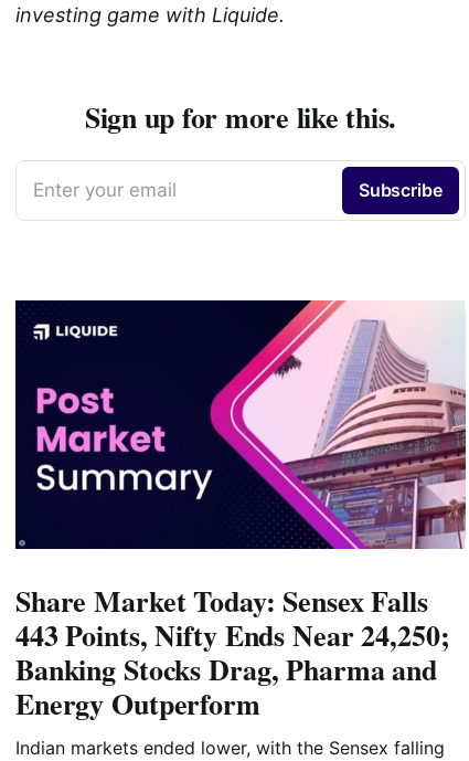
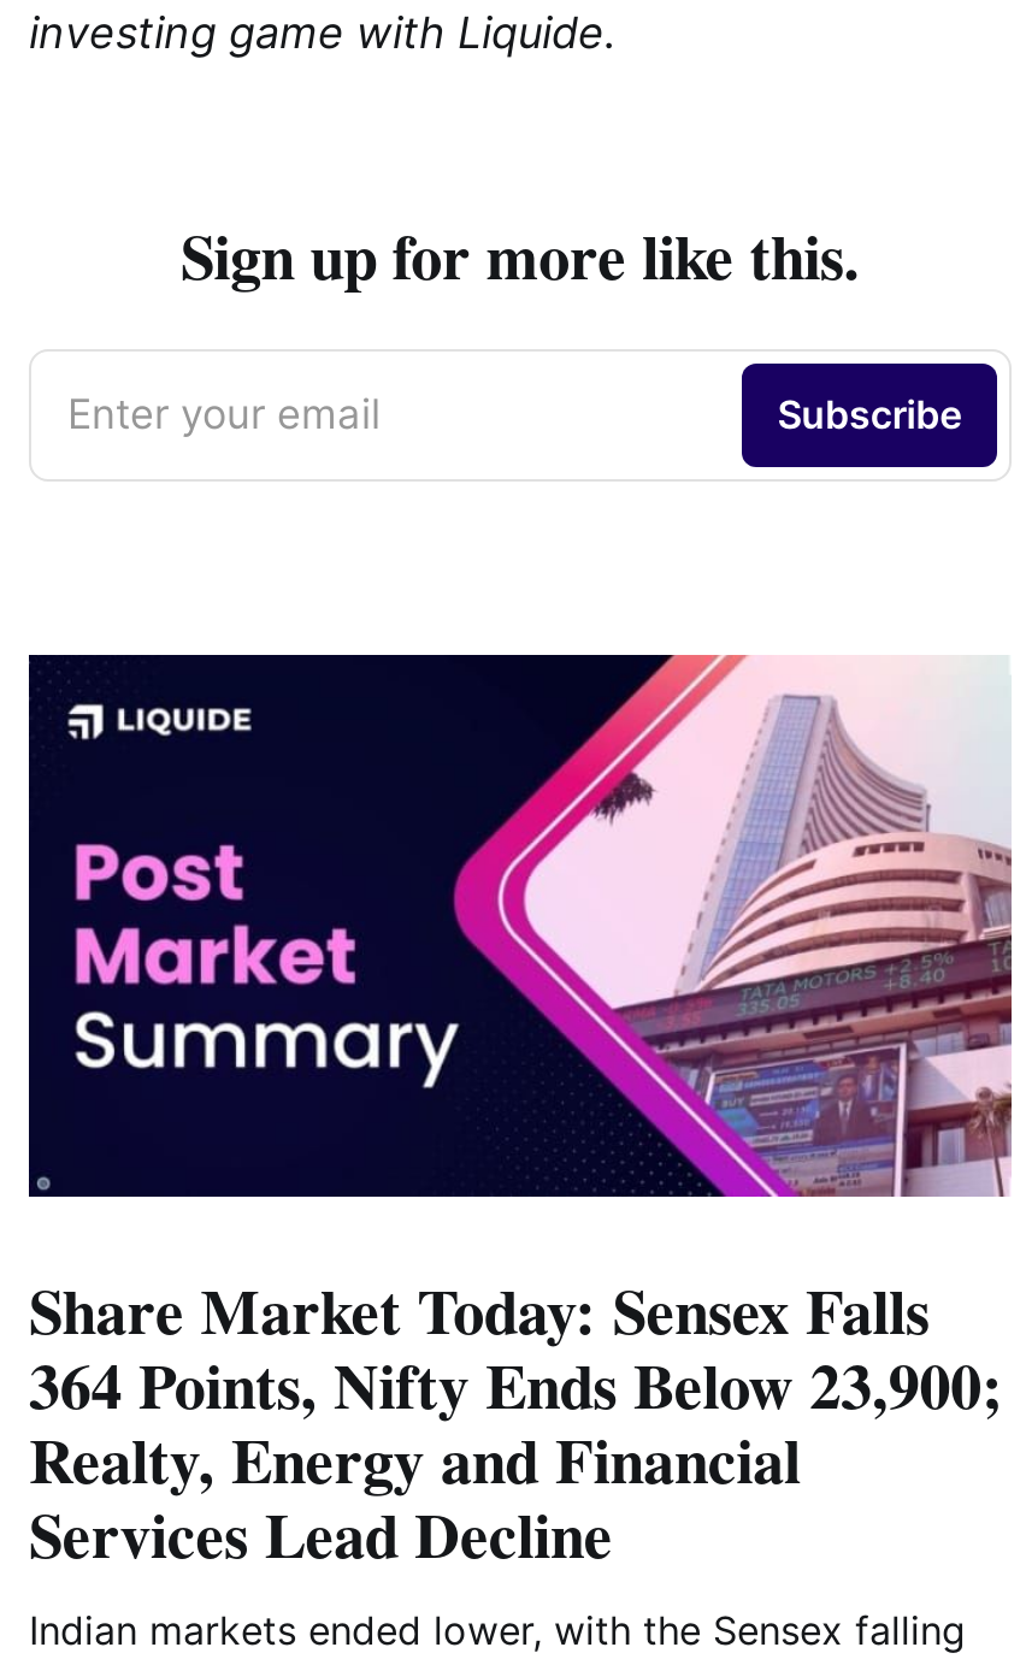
- 443 Points, Nifty Ends Near 24,250;
- Banking Stocks Drag, Pharma and
- Energy Outperform
+ 364 Points, Nifty Ends Below 23,900;
+ Realty, Energy and Financial
+ Services Lead Decline
